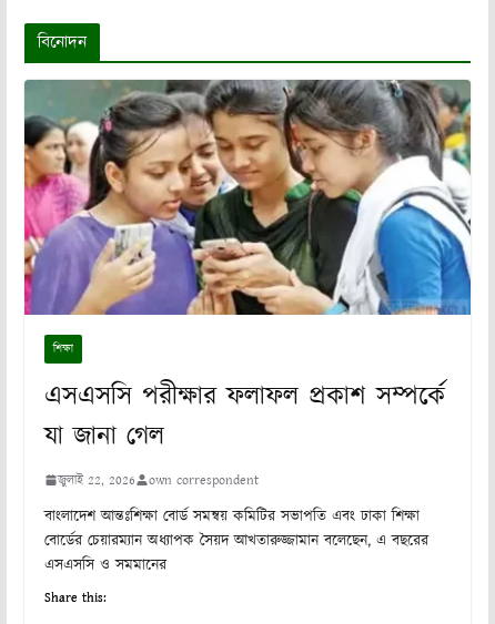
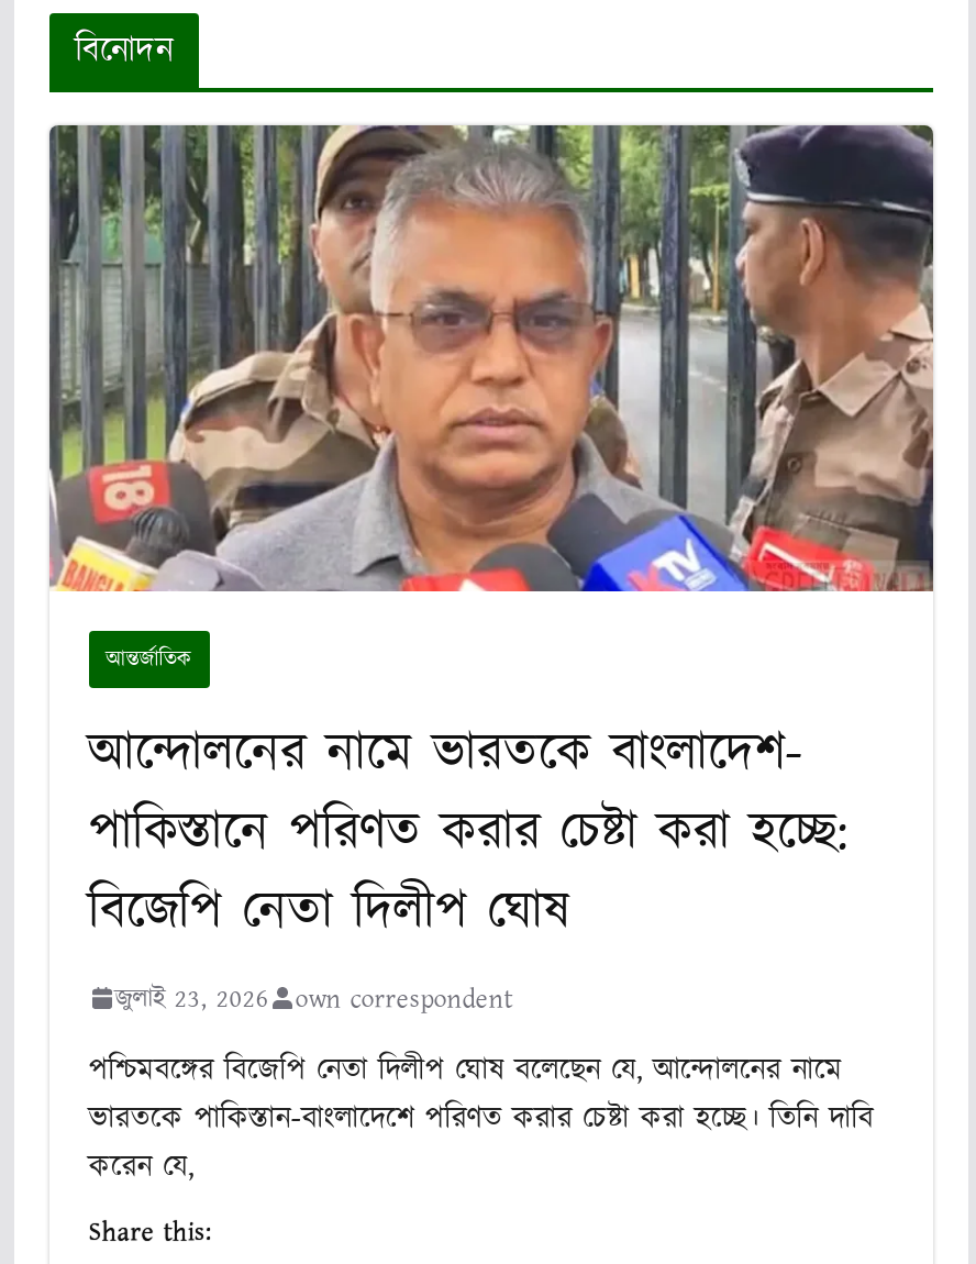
- [image]
- শিক্ষা
+ [image]
+ আন্তর্জাতিক

- এসএসসি পরীক্ষার ফলাফল প্রকাশ সম্পর্কে
- যা জানা গেল
- জুলাই 22, 2026
+ আন্দোলনের নামে ভারতকে বাংলাদেশ-
+ পাকিস্তানে পরিণত করার চেষ্টা করা হচ্ছে:
+ বিজেপি নেতা দিলীপ ঘোষ
+ জুলাই 23, 2026

- বাংলাদেশ আন্তঃশিক্ষা বোর্ড সমন্বয় কমিটির সভাপতি এবং ঢাকা শিক্ষা
- বোর্ডের চেয়ারম্যান অধ্যাপক সৈয়দ আখতারুজ্জামান বলেছেন, এ বছরের
- এসএসসি ও সমমানের
+ পশ্চিমবঙ্গের বিজেপি নেতা দিলীপ ঘোষ বলেছেন যে, আন্দোলনের নামে
+ ভারতকে পাকিস্তান-বাংলাদেশে পরিণত করার চেষ্টা করা হচ্ছে। তিনি দাবি
+ করেন যে,
